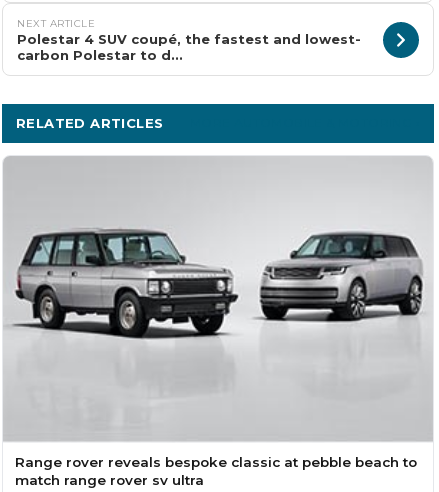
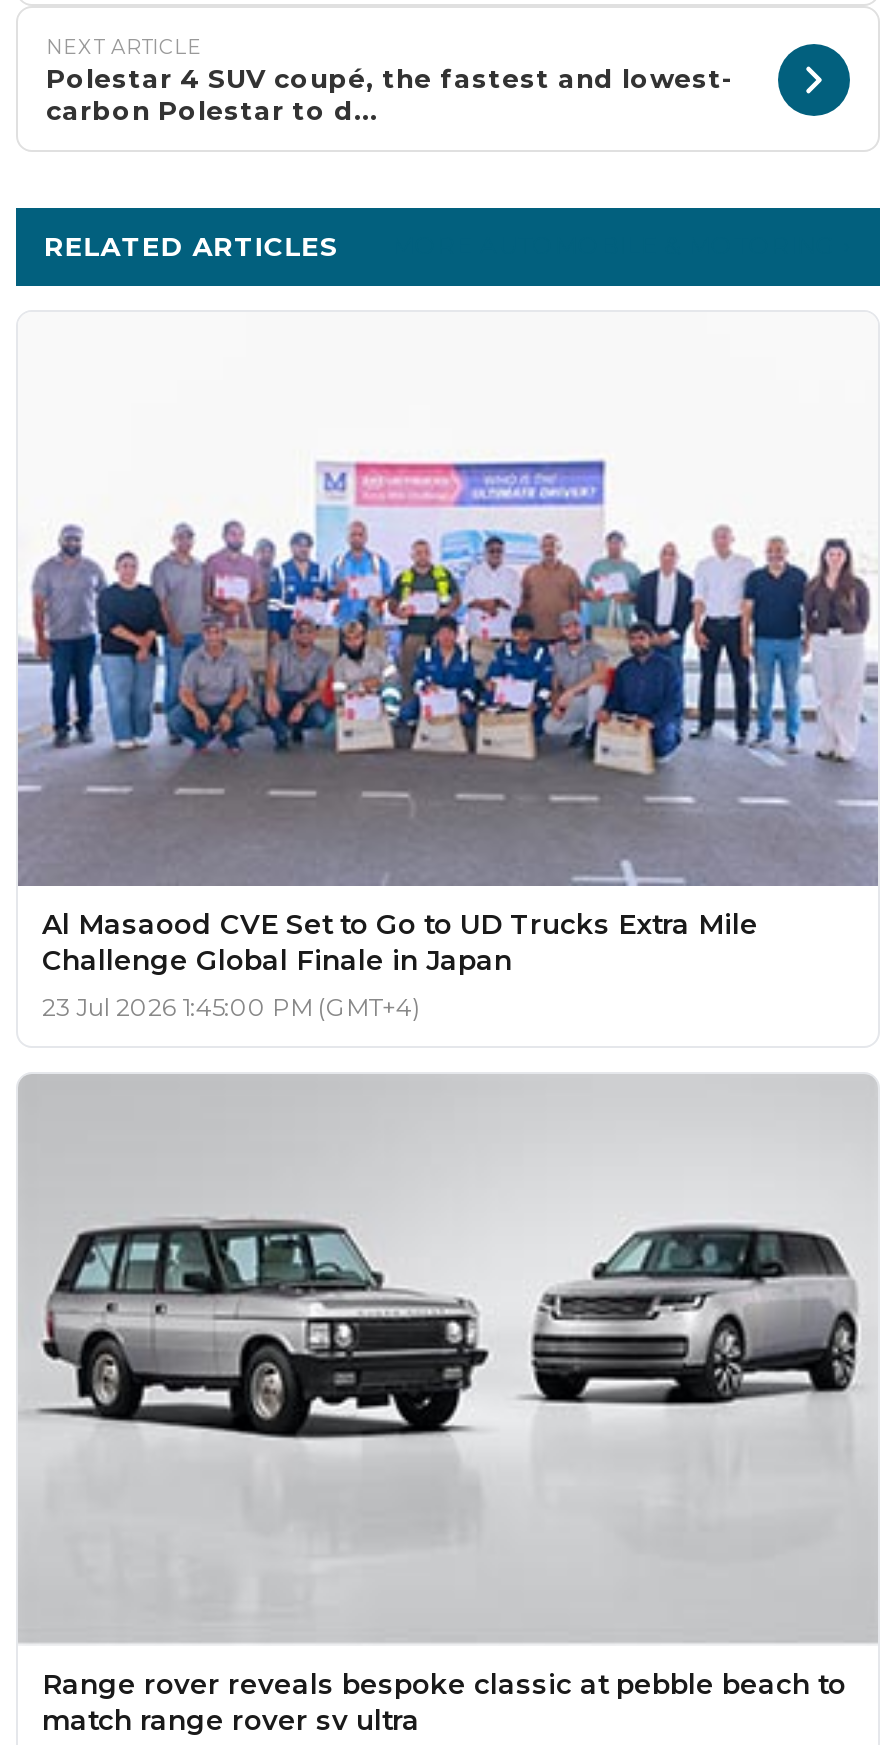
+ [image]
+ Al Masaood CVE Set to Go to UD Trucks Extra Mile
+ Challenge Global Finale in Japan
+ 23 Jul 2026 1:45:00 PM (GMT+4)
